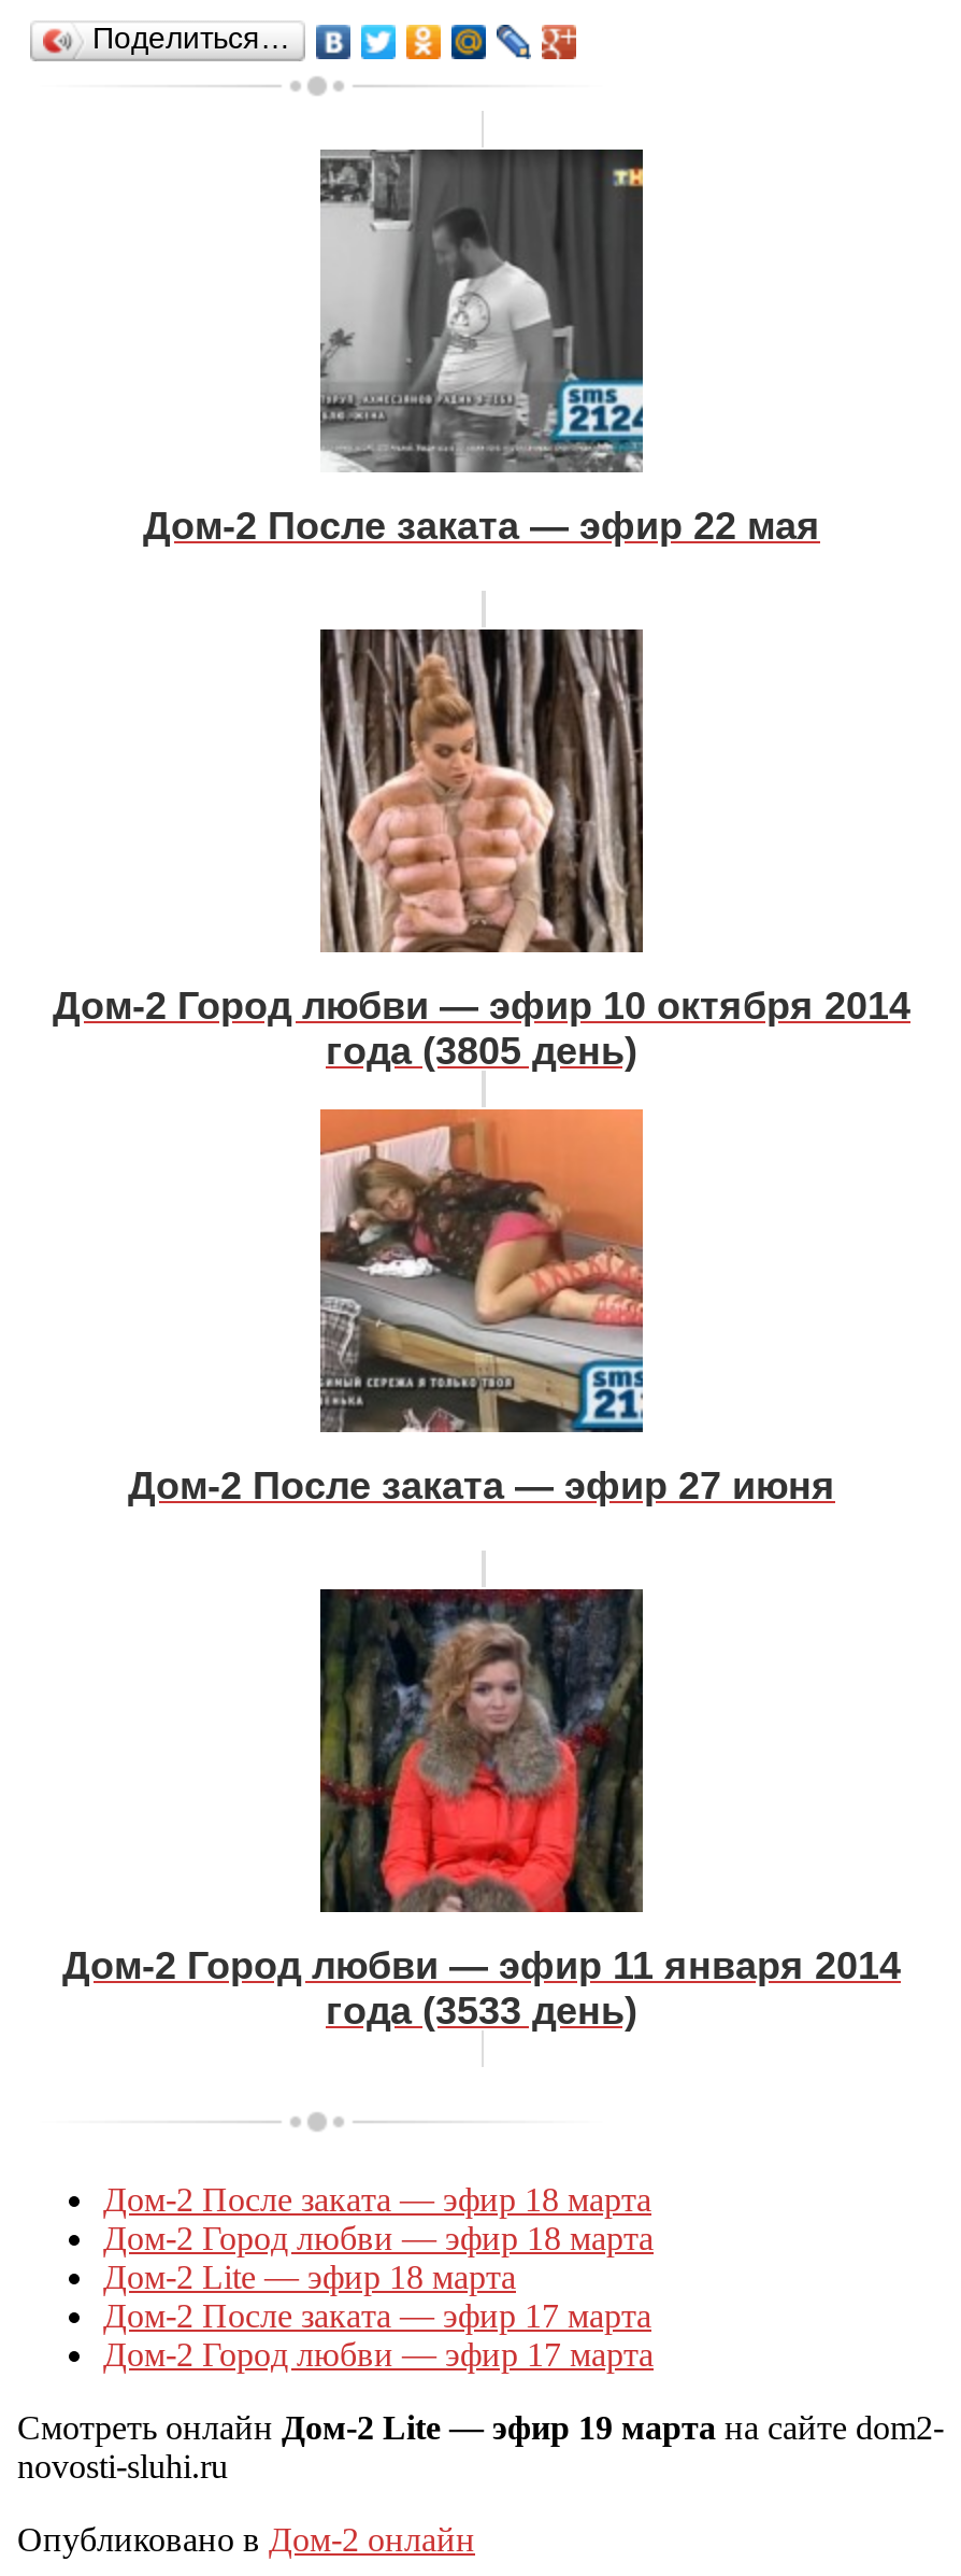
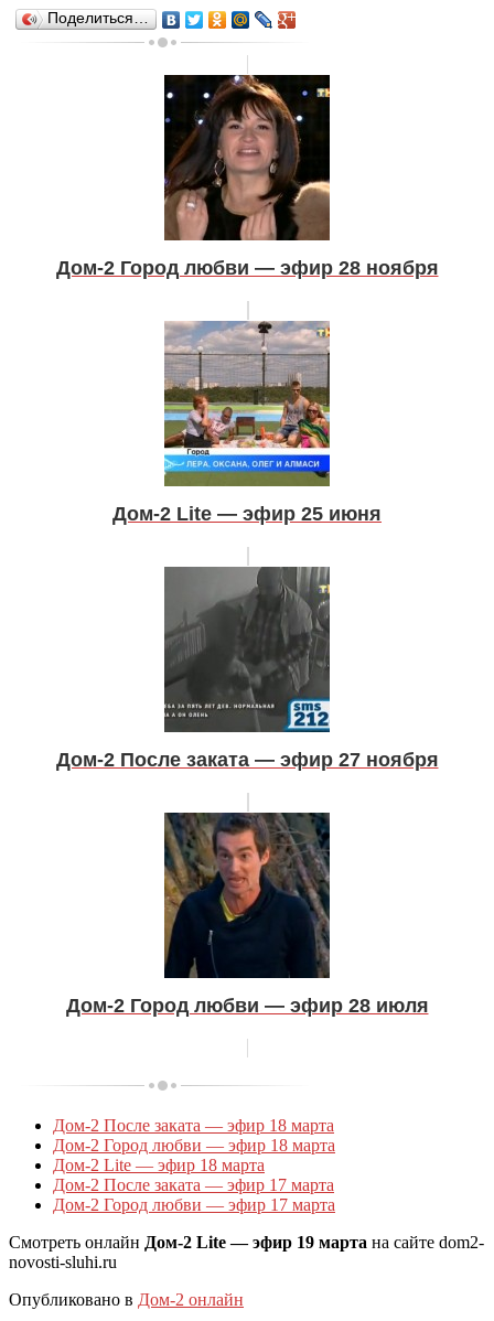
- [image]
- Дом-2 После заката — эфир 22 мая
+ [image]
+ Дом-2 Город любви — эфир 28 ноября

- [image]
- Дом-2 Город любви — эфир 10 октября 2014
- года (3805 день)
+ [image]
+ Дом-2 Lite — эфир 25 июня

- [image]
- Дом-2 После заката — эфир 27 июня
+ [image]
+ Дом-2 После заката — эфир 27 ноября

- [image]
- Дом-2 Город любви — эфир 11 января 2014
- года (3533 день)
+ [image]
+ Дом-2 Город любви — эфир 28 июля
